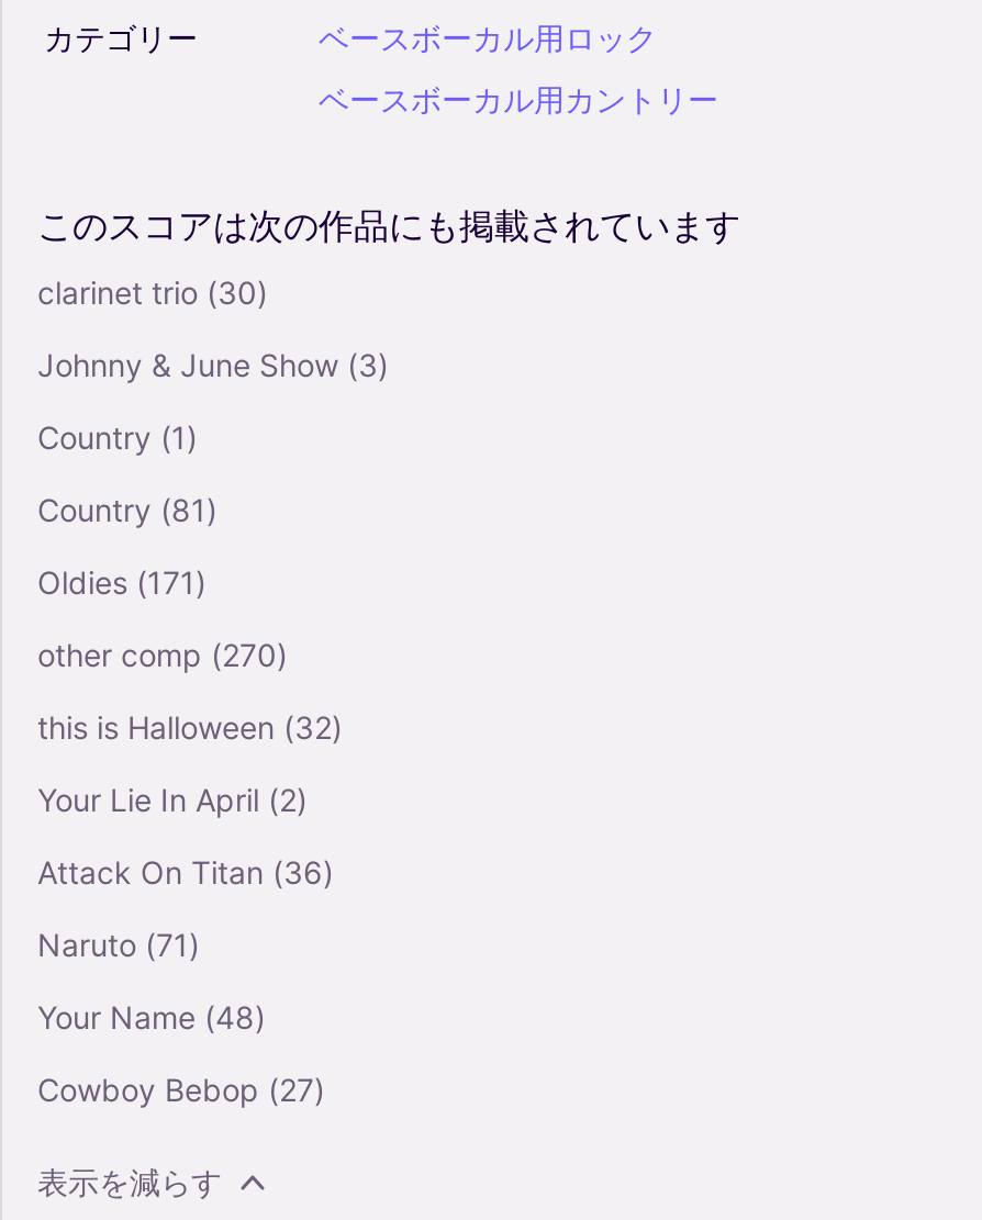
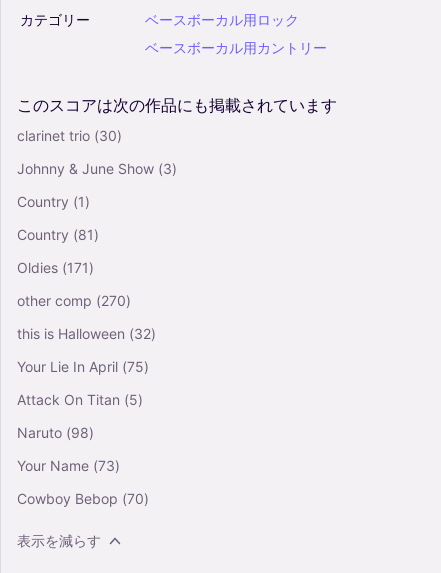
- Your Lie In April (2)
+ Your Lie In April (75)

- Attack On Titan (36)
+ Attack On Titan (5)

- Naruto (71)
+ Naruto (98)

- Your Name (48)
+ Your Name (73)

- Cowboy Bebop (27)
+ Cowboy Bebop (70)
